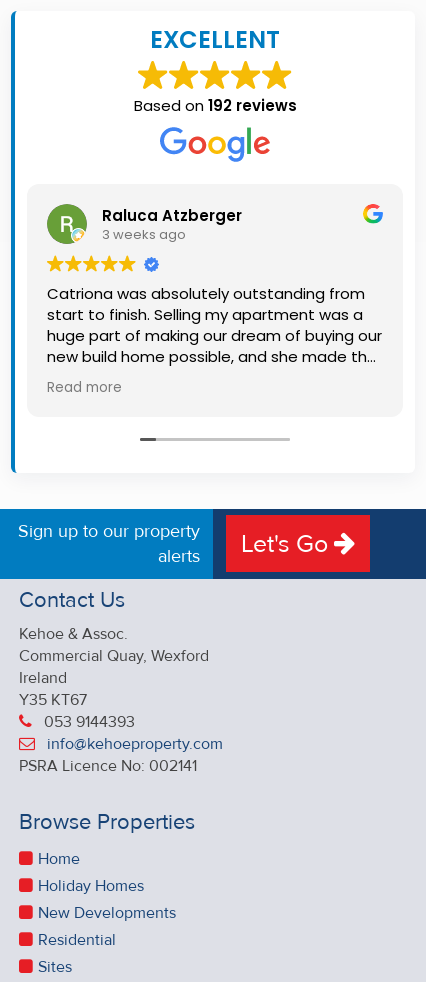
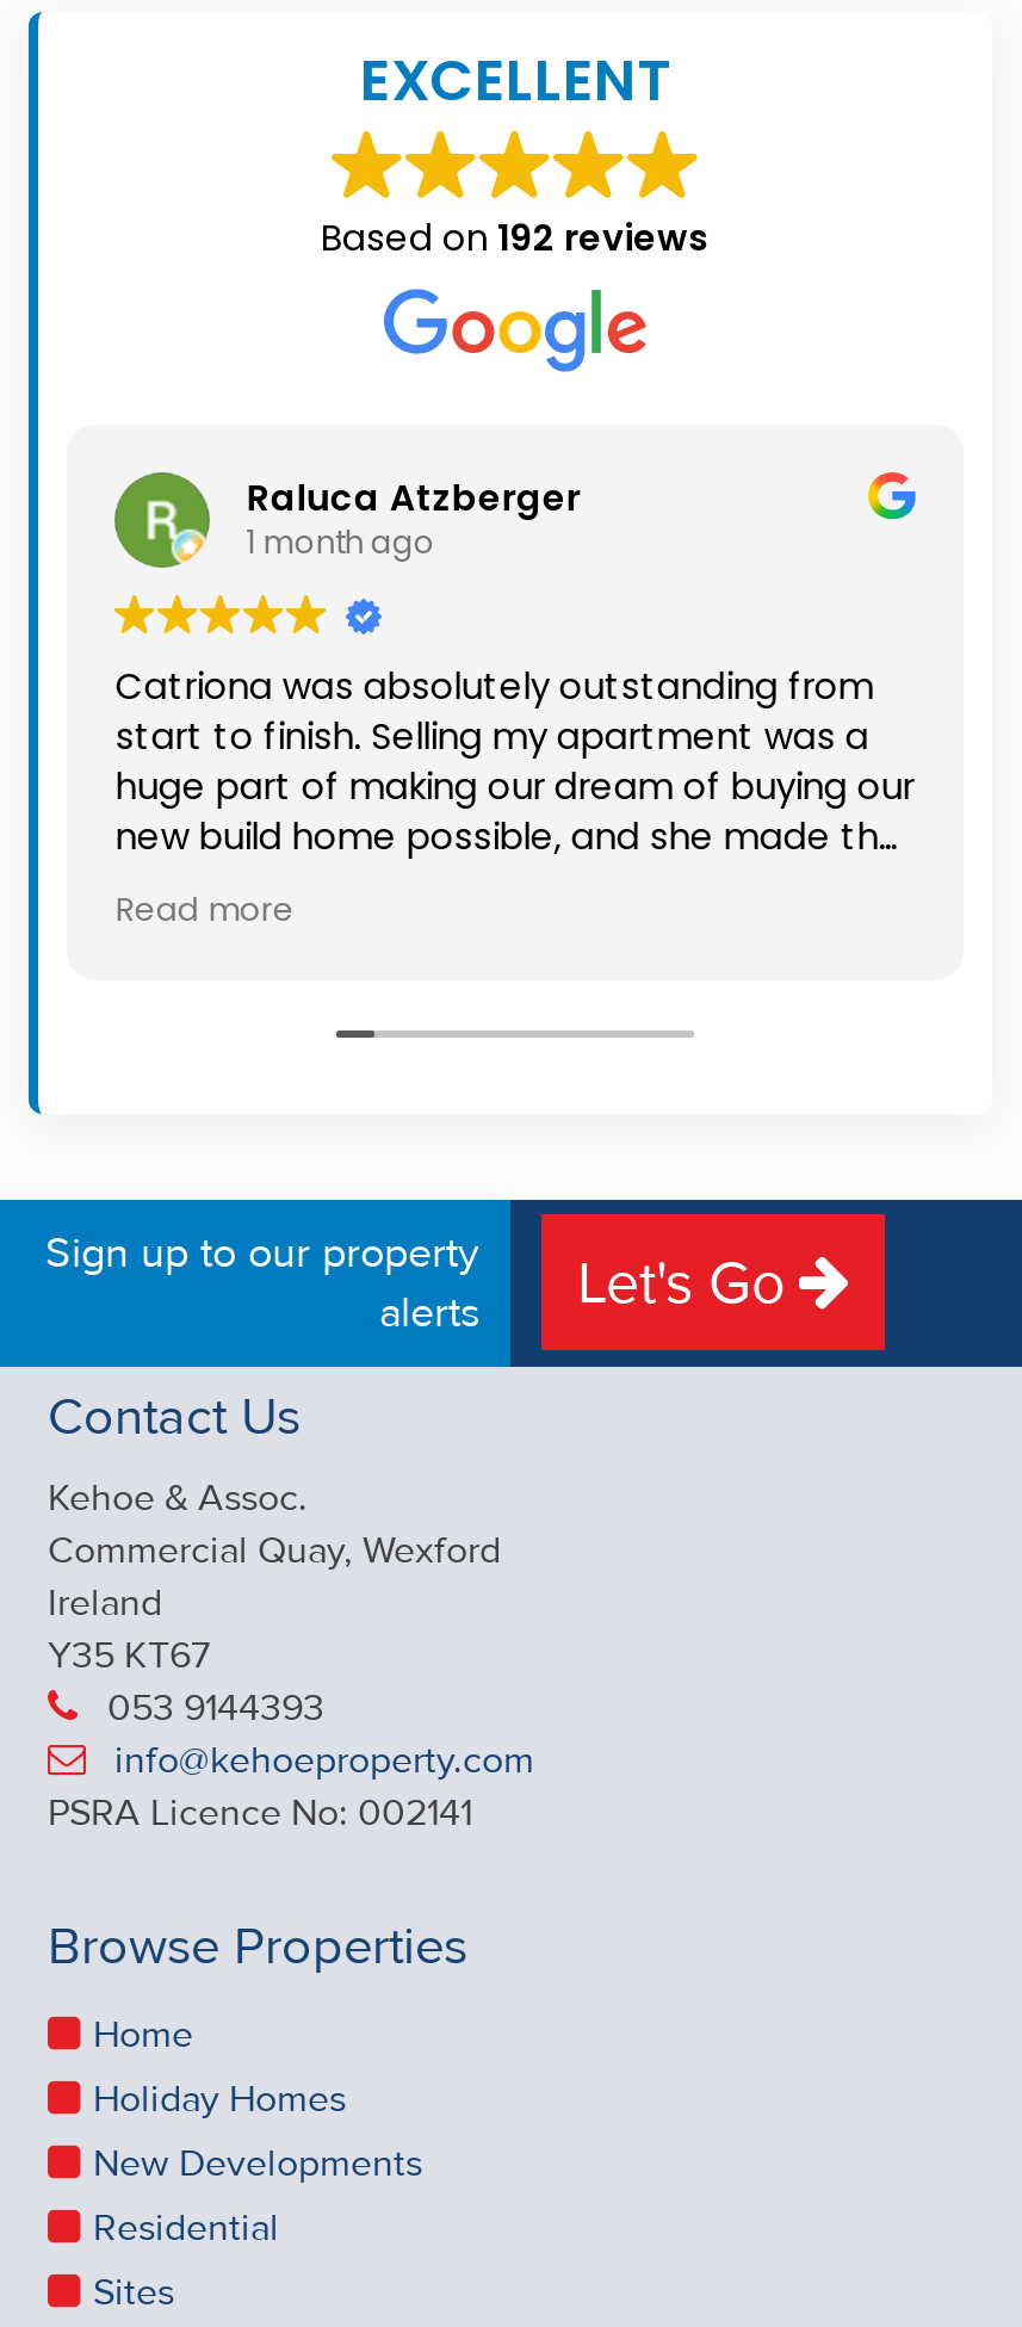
- 3 weeks ago
+ 1 month ago
